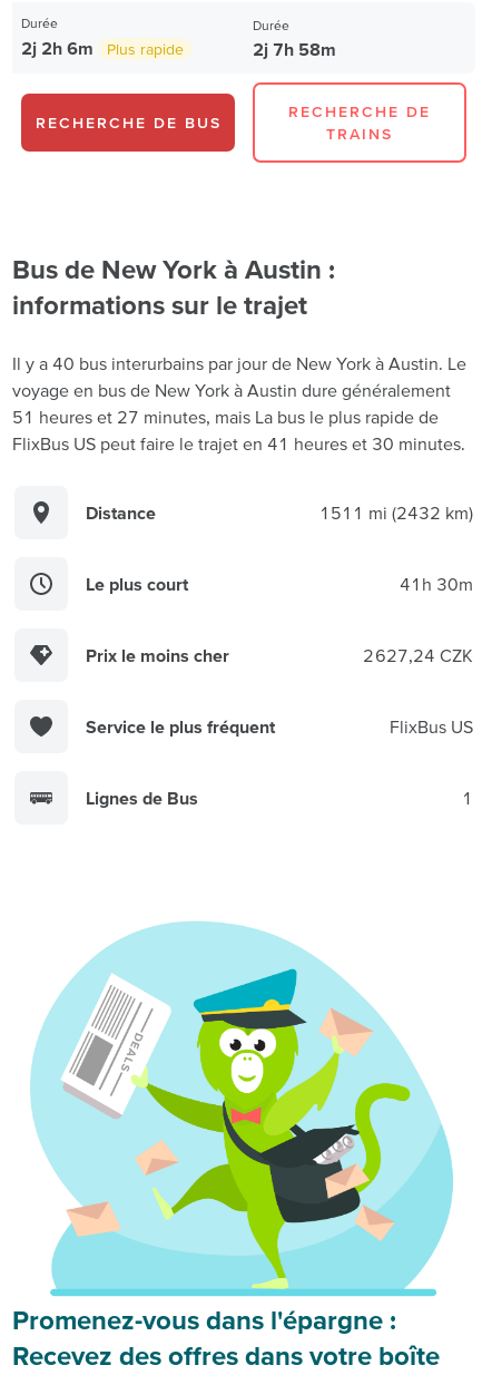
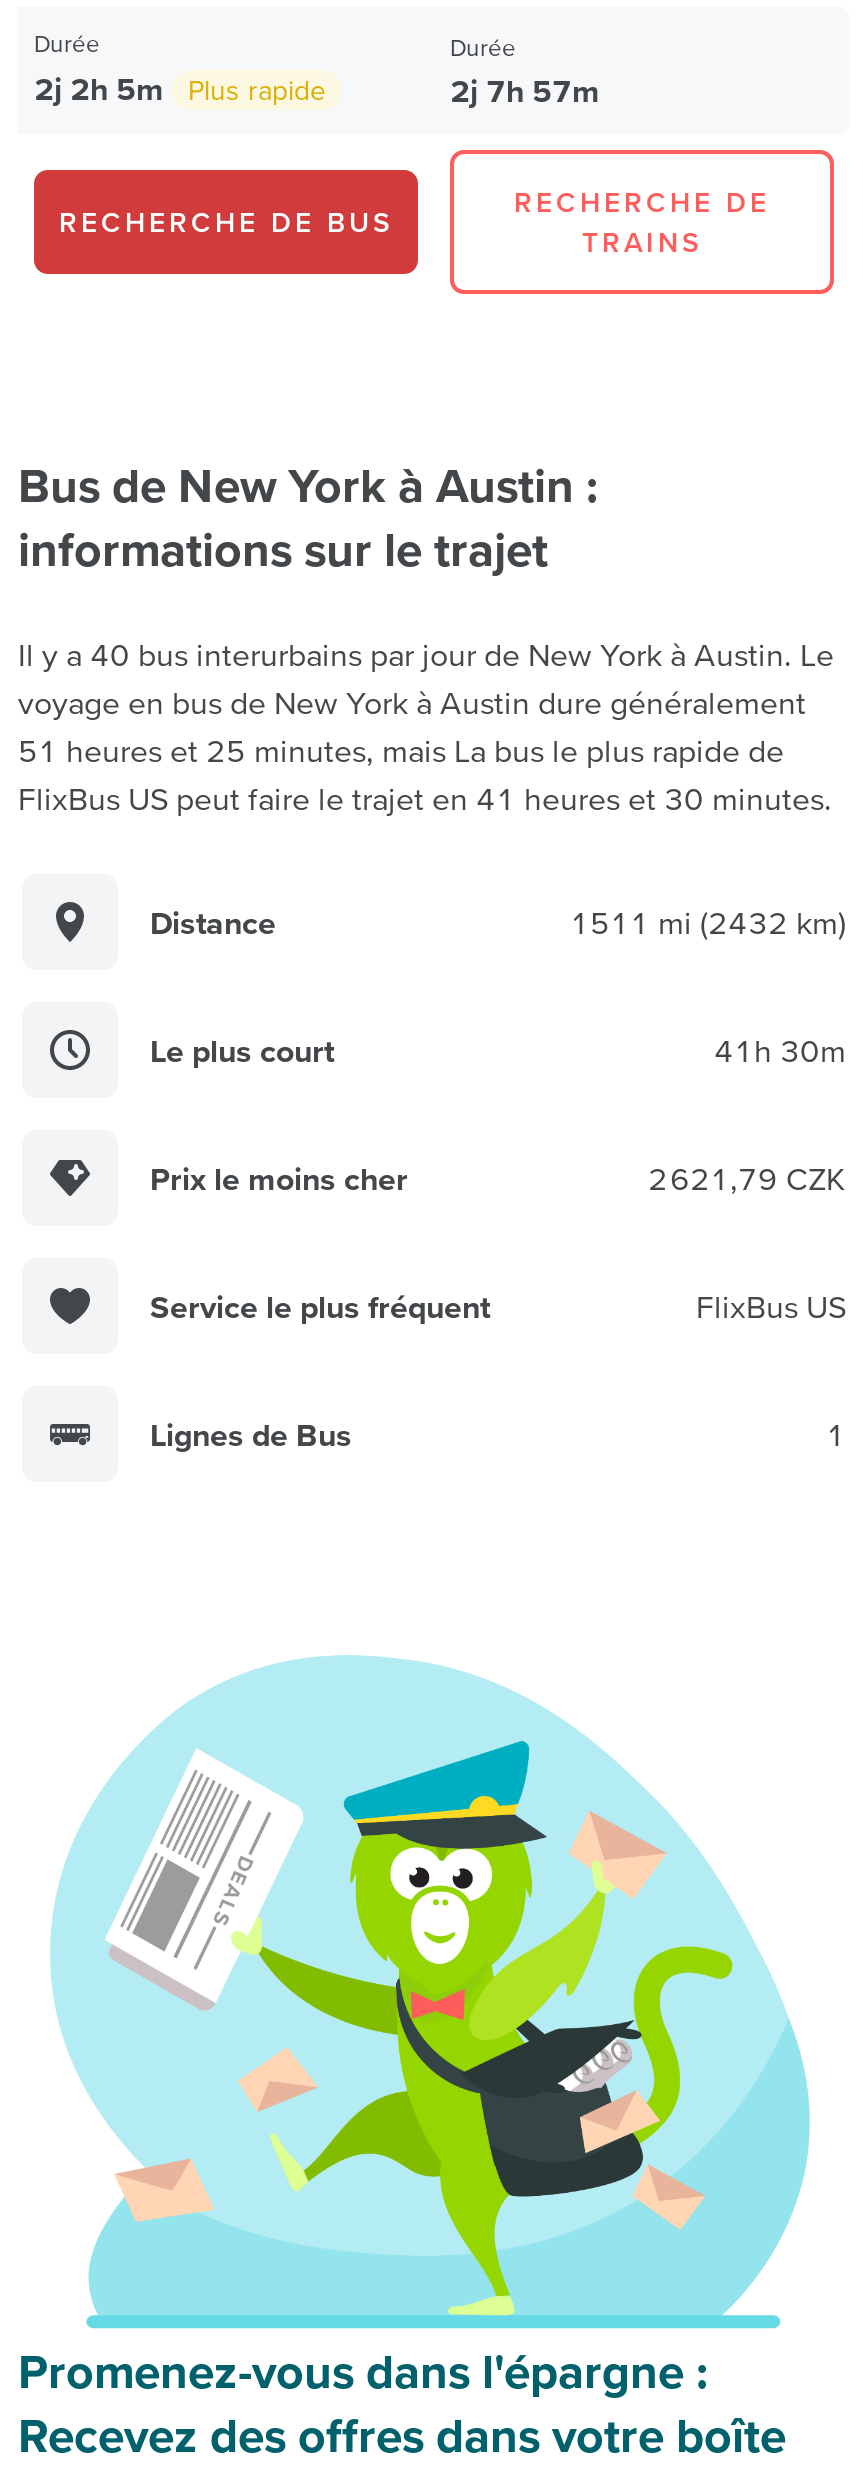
- 2j 2h 6m Plus rapide
+ 2j 2h 5m Plus rapide

- 2j 7h 58m
+ 2j 7h 57m

- 51 heures et 27 minutes, mais La bus le plus rapide de
+ 51 heures et 25 minutes, mais La bus le plus rapide de

- 2 627,24 CZK
+ 2 621,79 CZK
